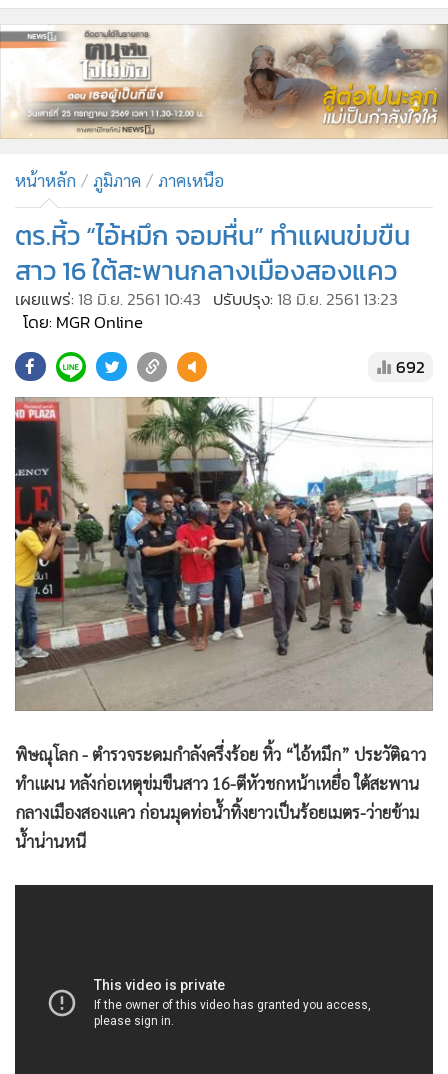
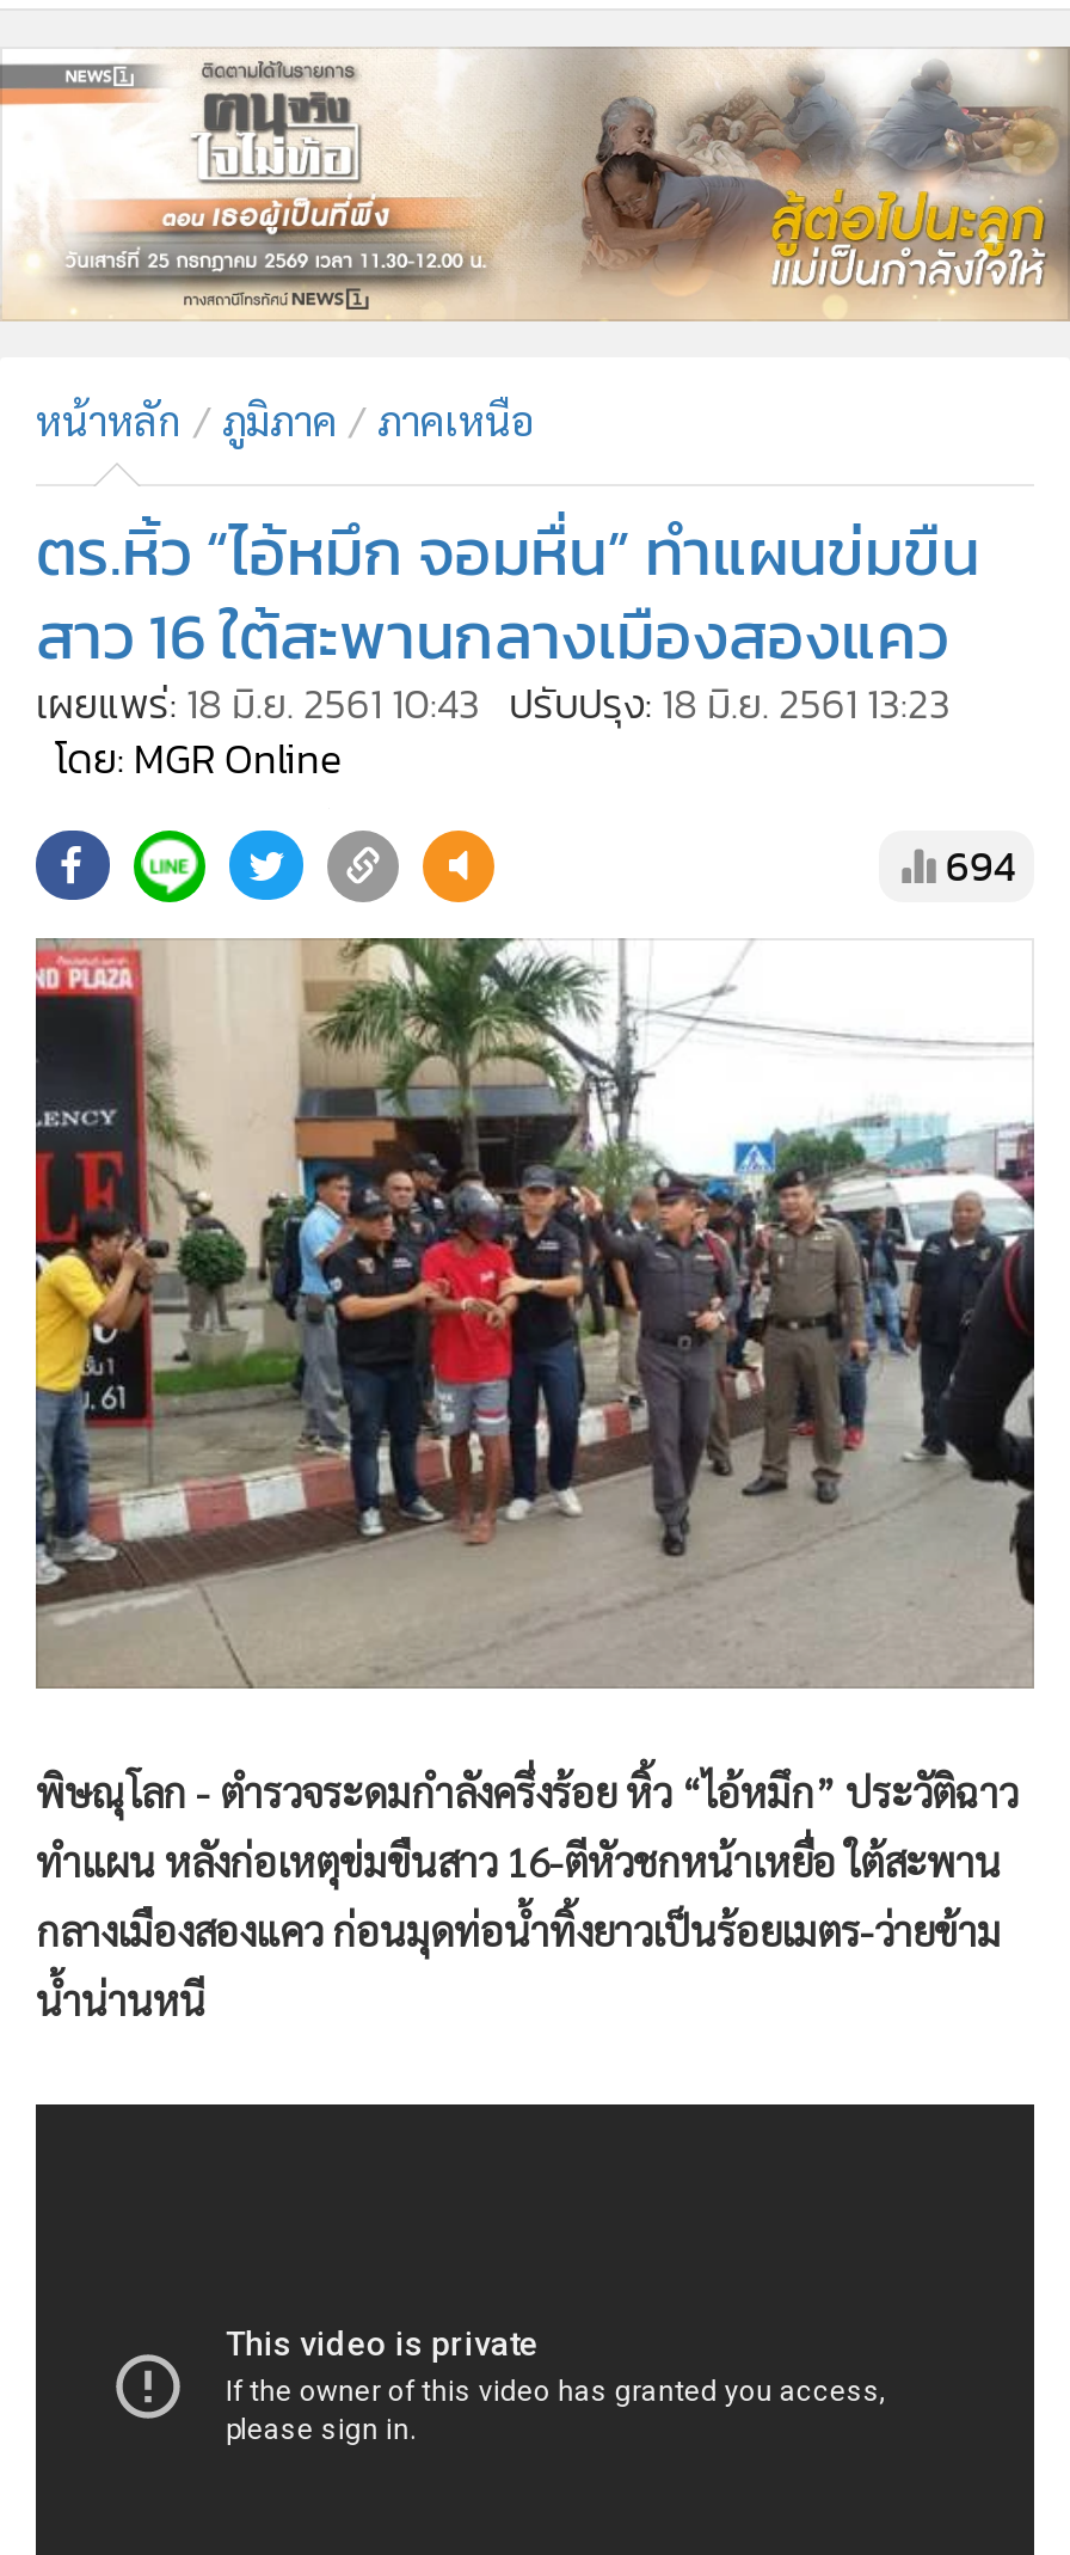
- 692
+ 694
